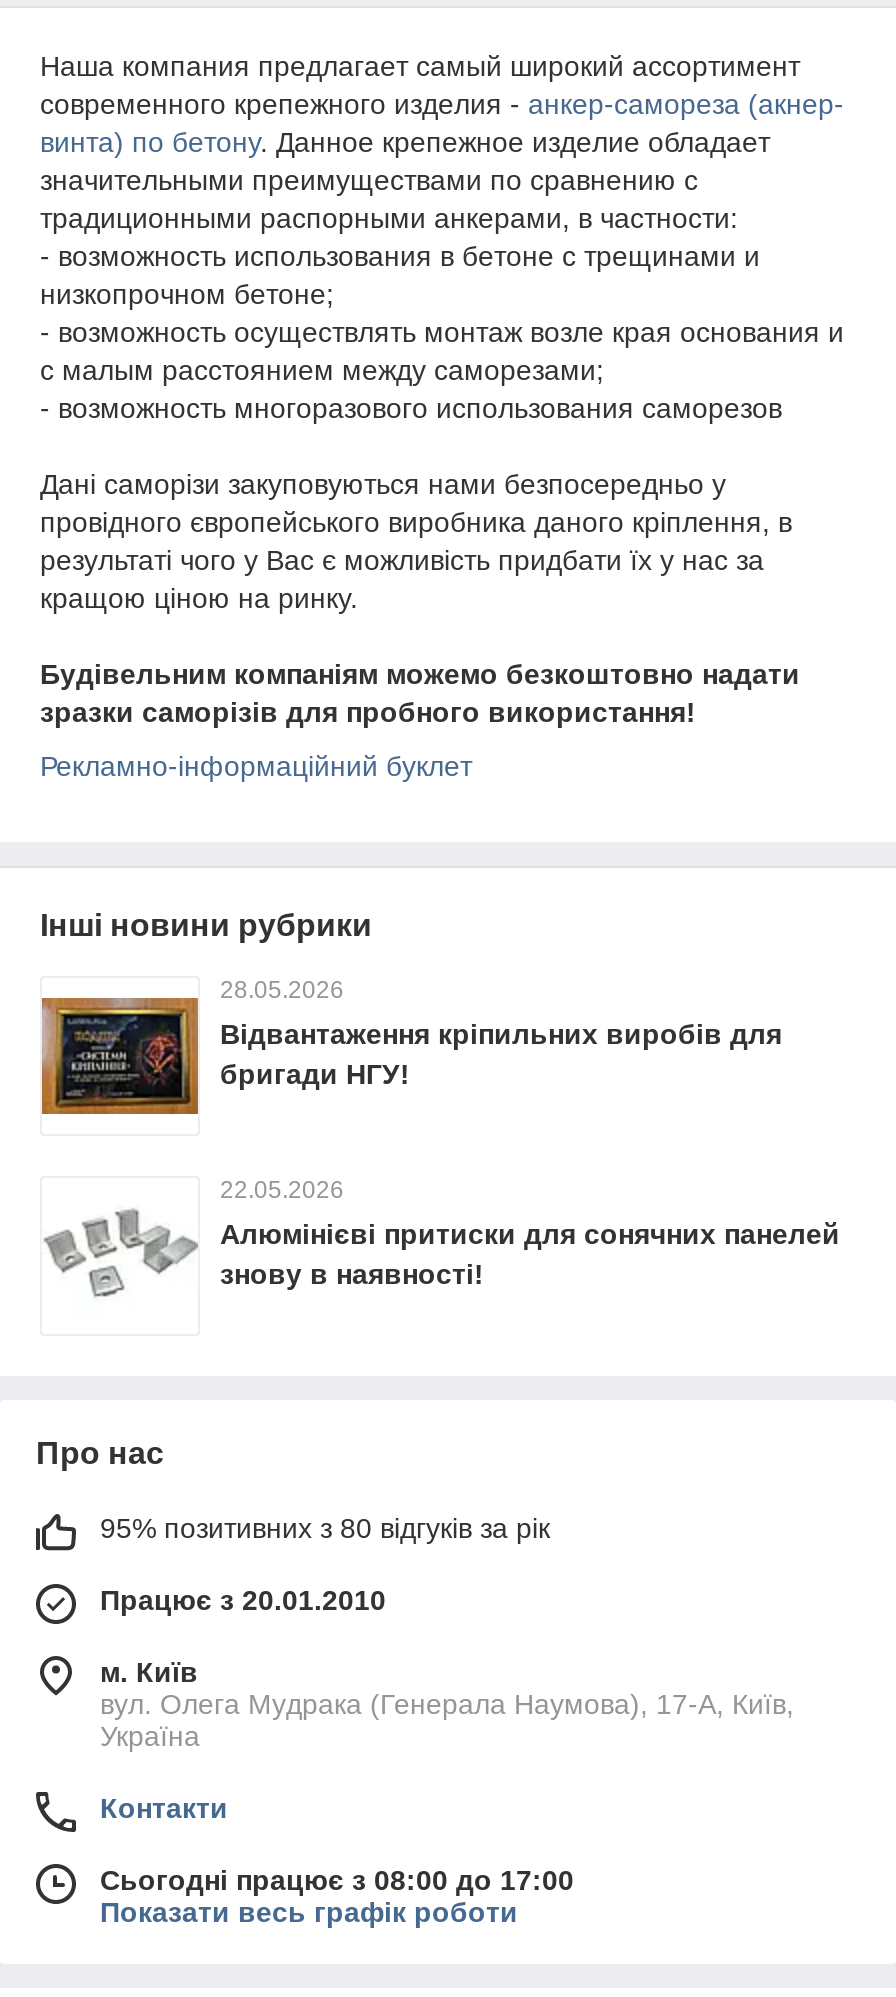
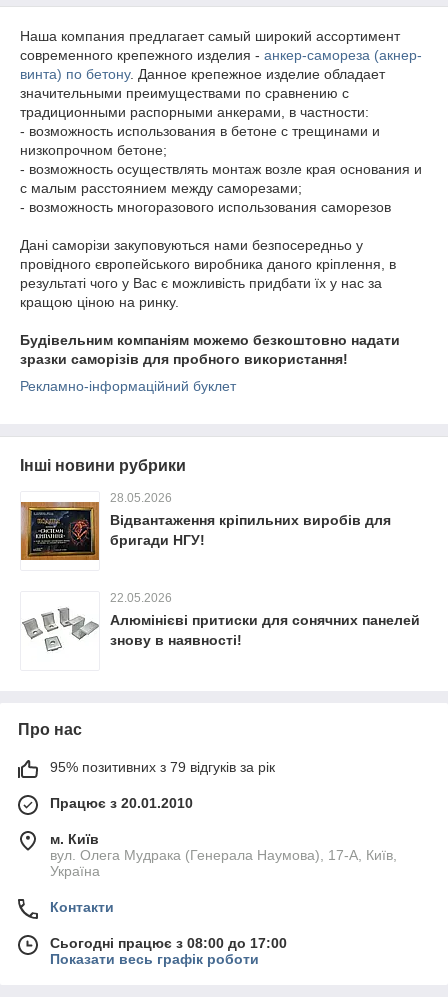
- 95% позитивних з 80 відгуків за рік
+ 95% позитивних з 79 відгуків за рік
